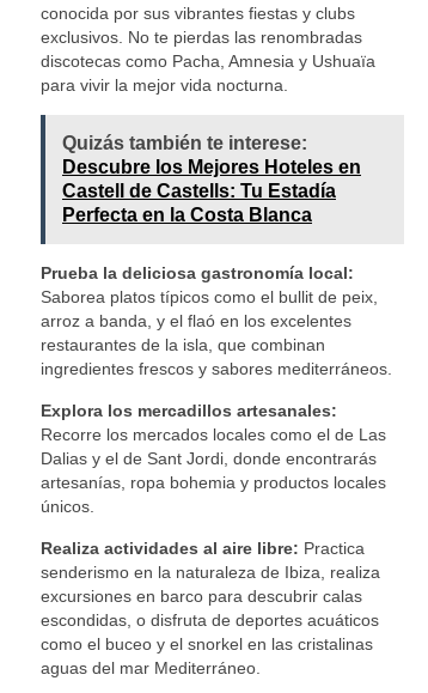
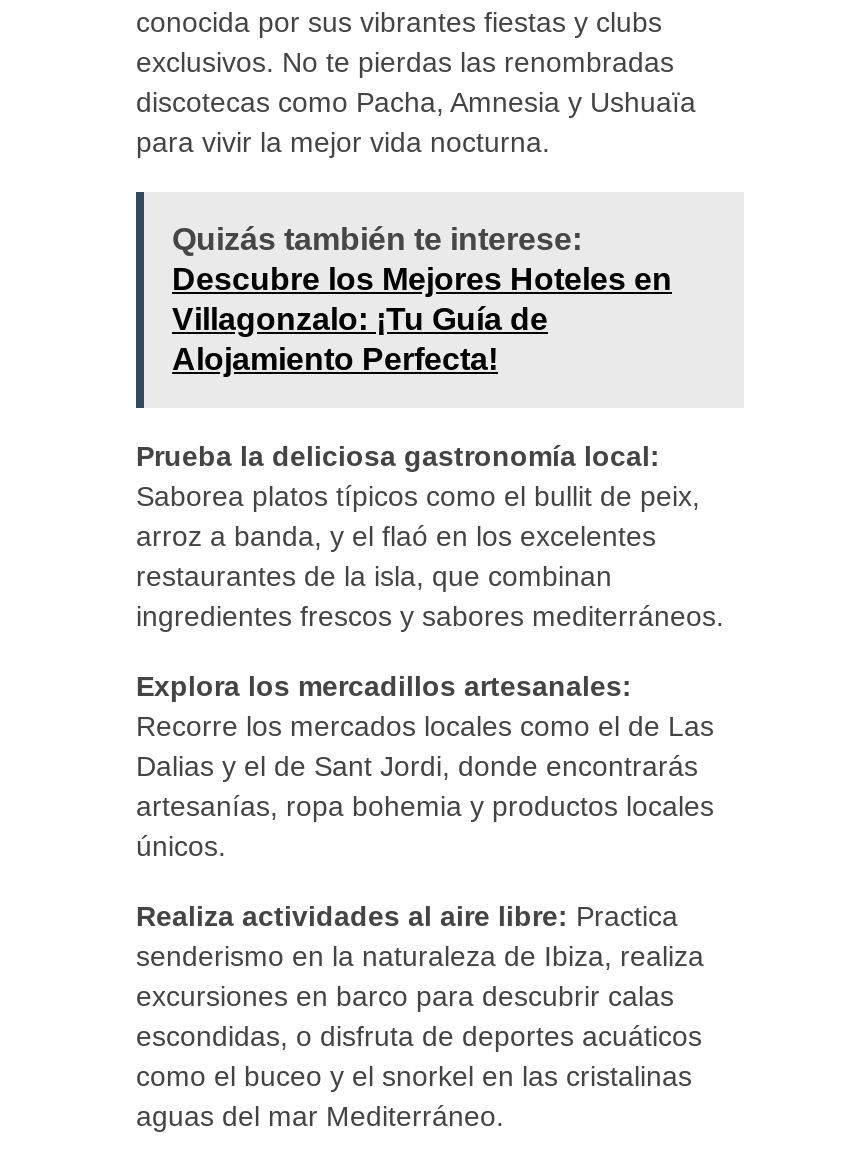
- Castell de Castells: Tu Estadía
- Perfecta en la Costa Blanca
+ Villagonzalo: ¡Tu Guía de
+ Alojamiento Perfecta!
